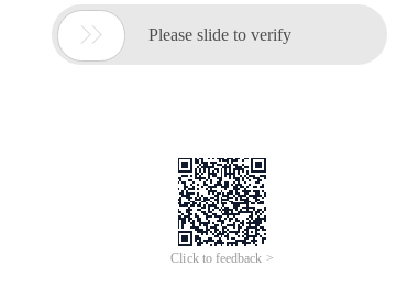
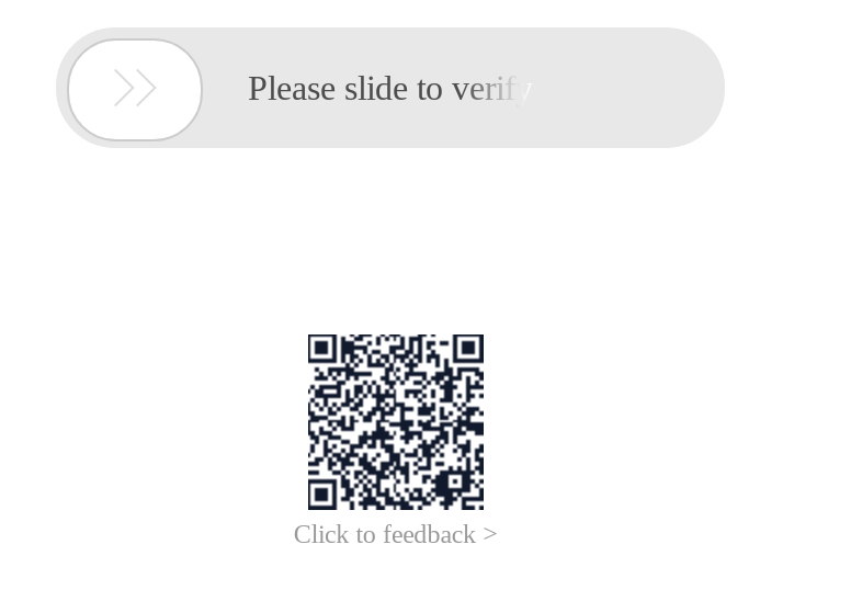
- [image]
+ [image]
